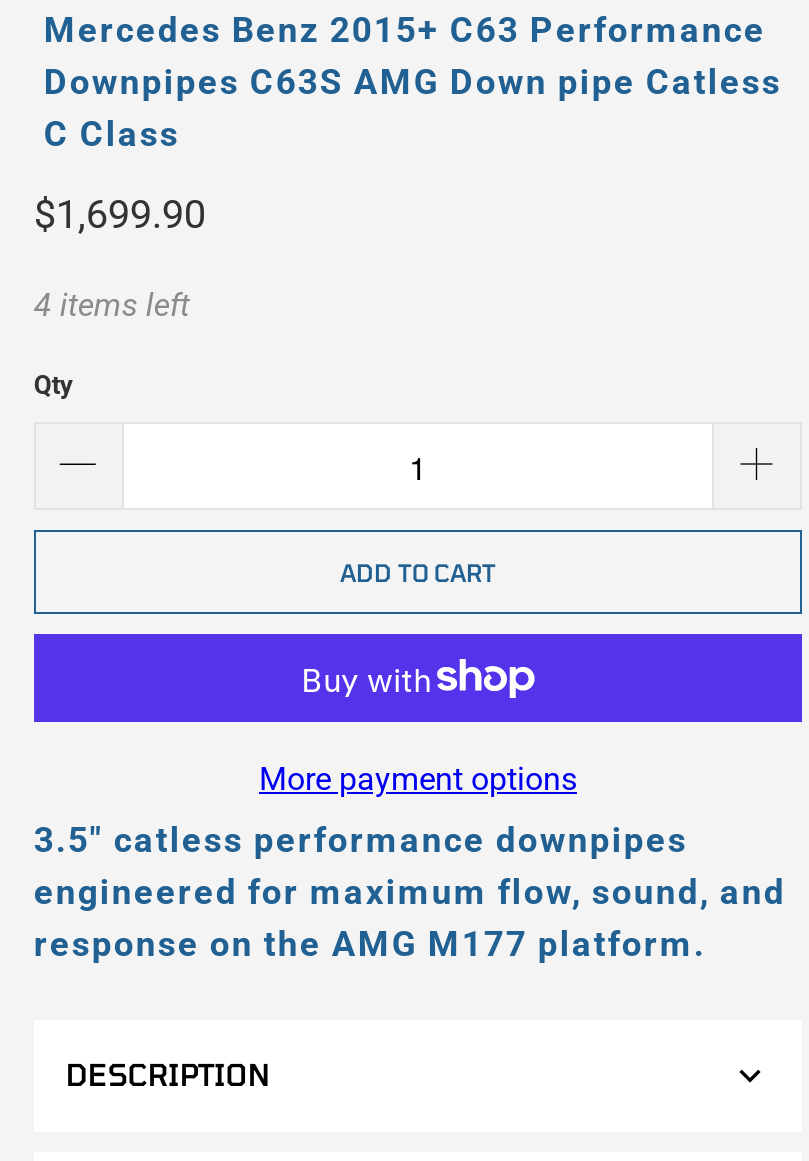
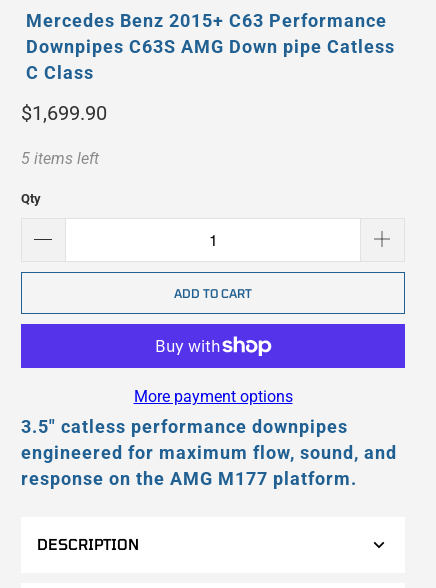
- 4 items left
+ 5 items left
